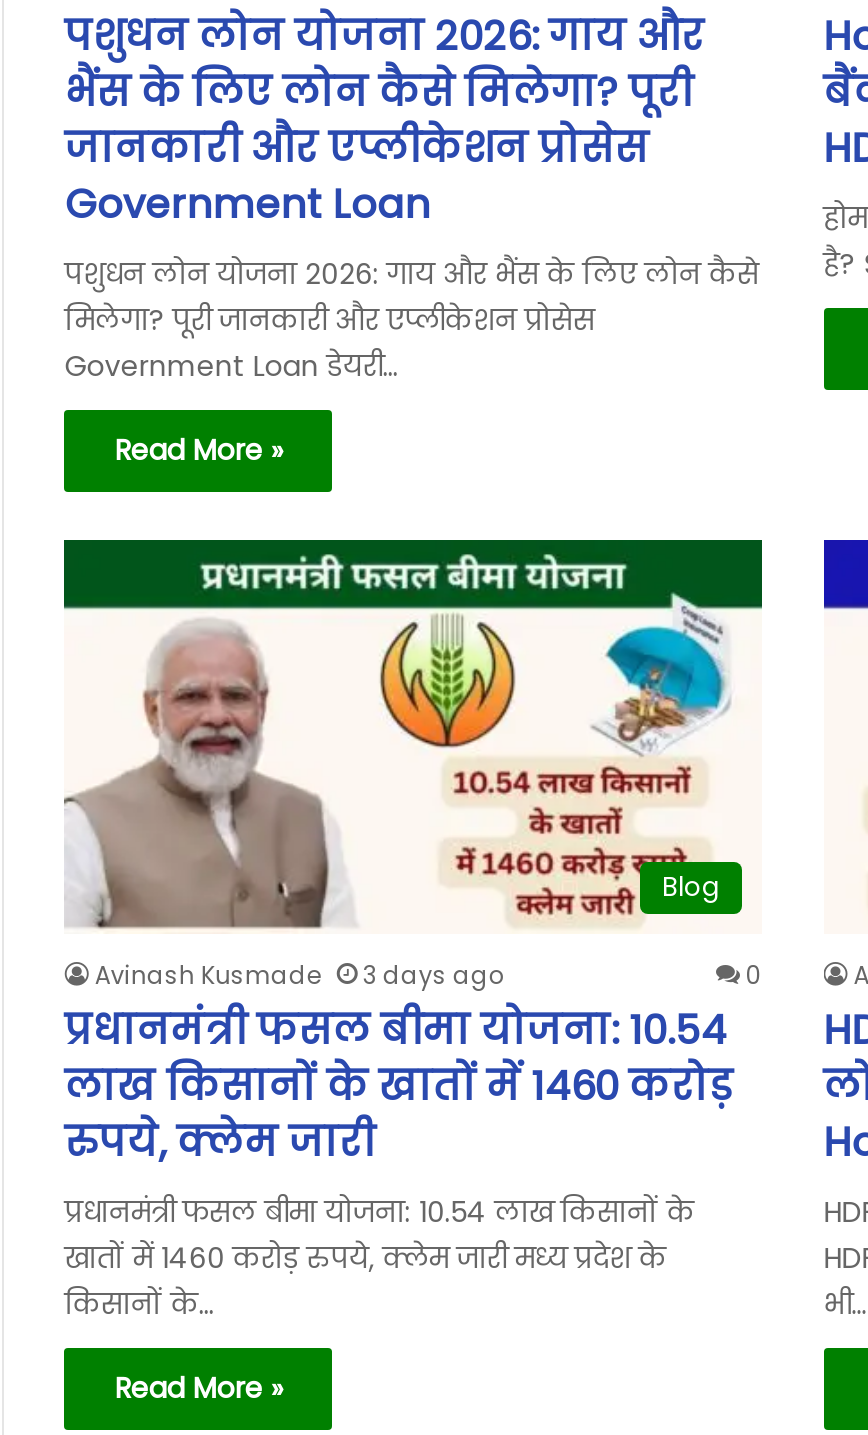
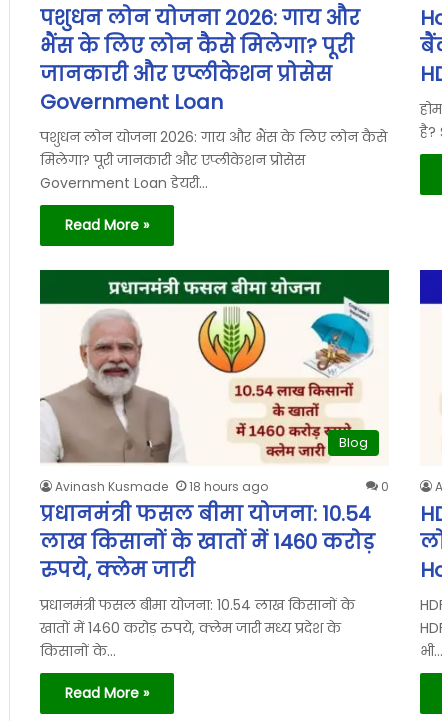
- Avinash Kusmade 3 days ago
+ Avinash Kusmade 18 hours ago
